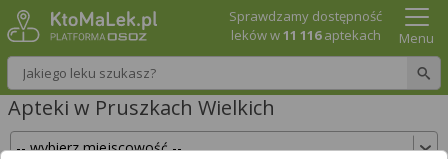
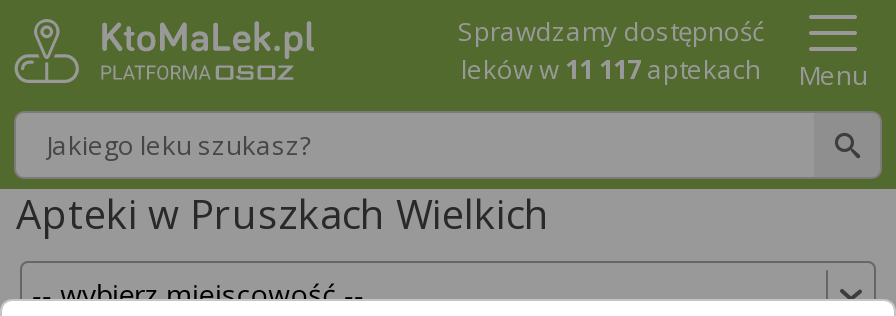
- leków w 11 116 aptekach
+ leków w 11 117 aptekach
